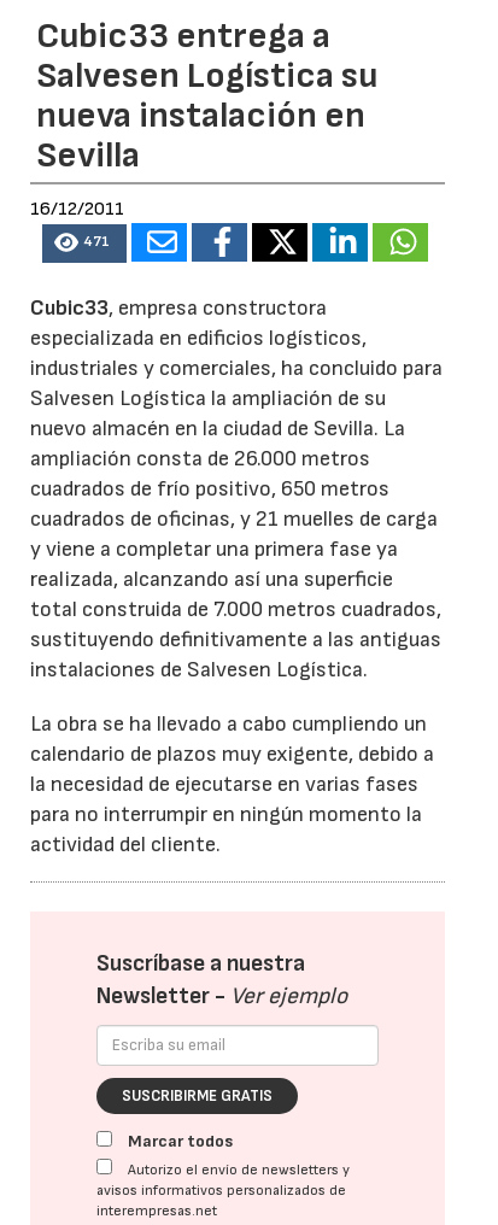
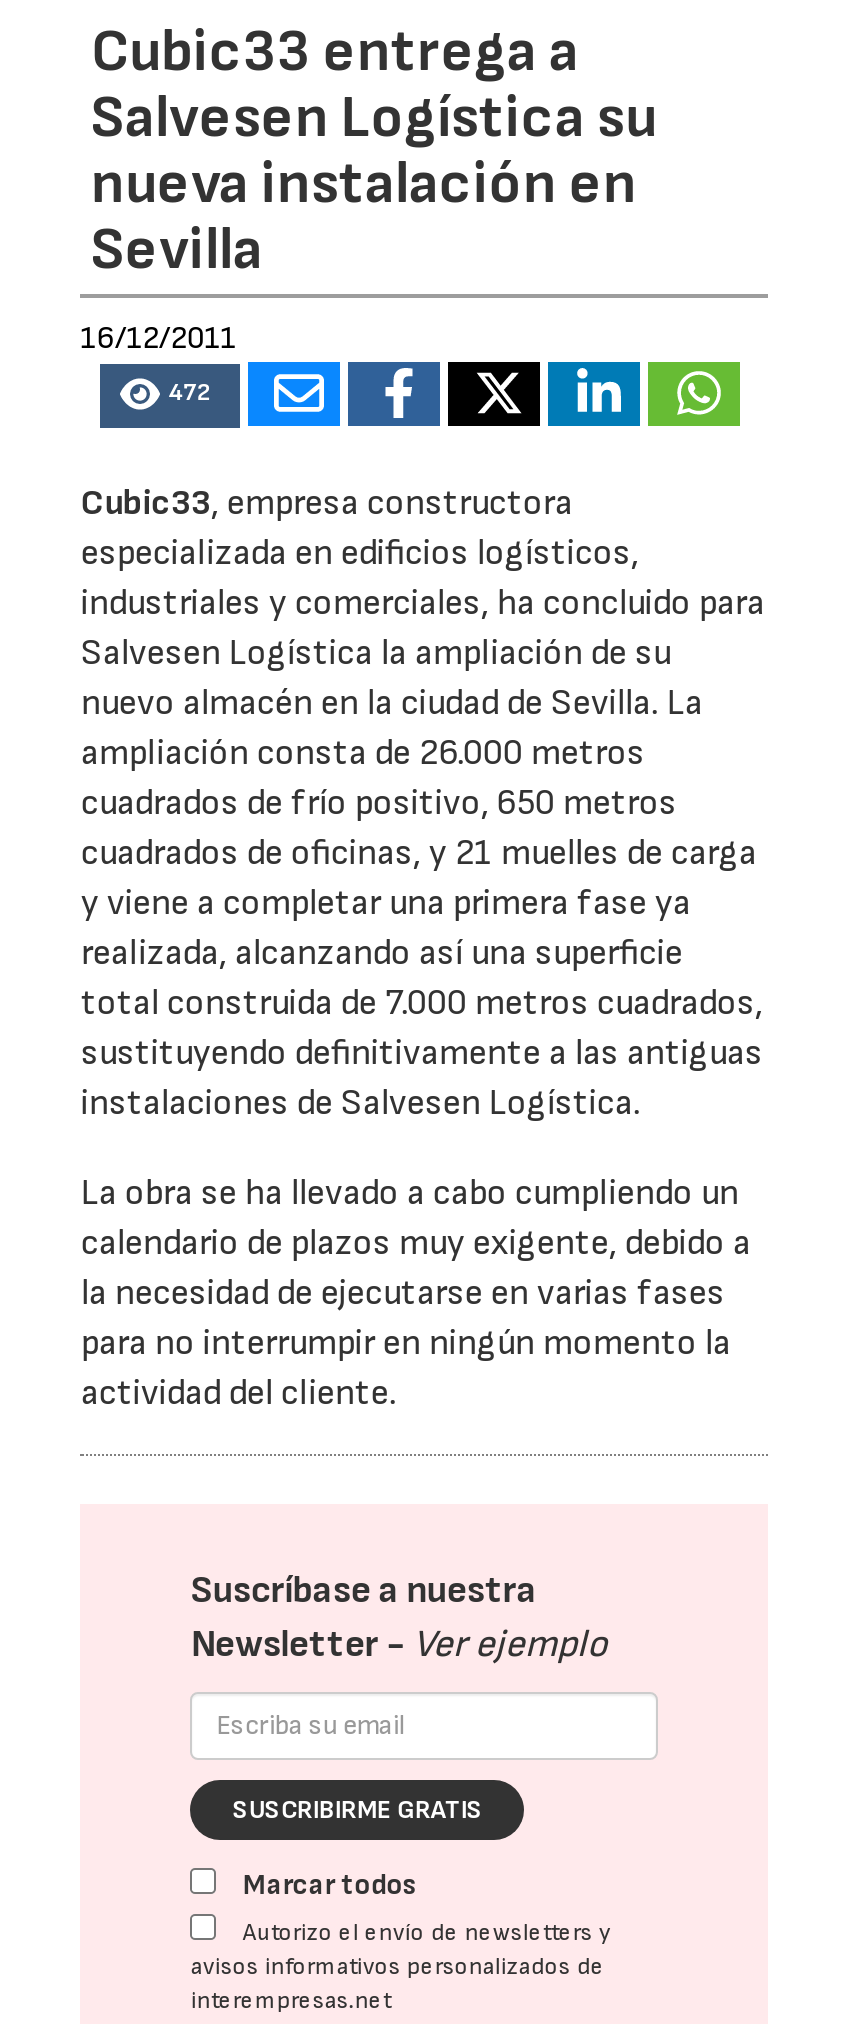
- 471
+ 472
